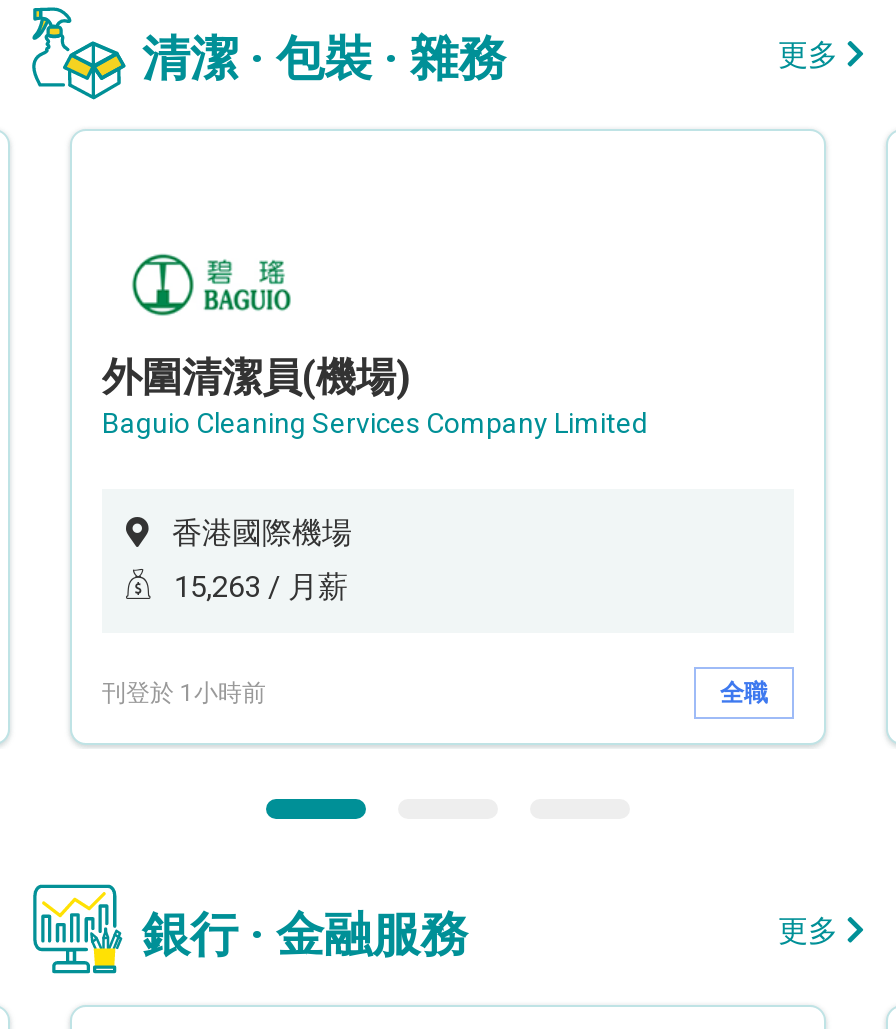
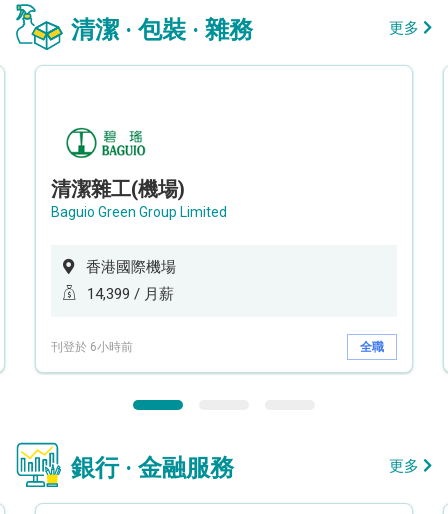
- 外圍清潔員(機場)
- Baguio Cleaning Services Company Limited
+ 清潔雜工(機場)
+ Baguio Green Group Limited

- 15,263 / 月薪
+ 14,399 / 月薪

- 刊登於 1小時前
+ 刊登於 6小時前
